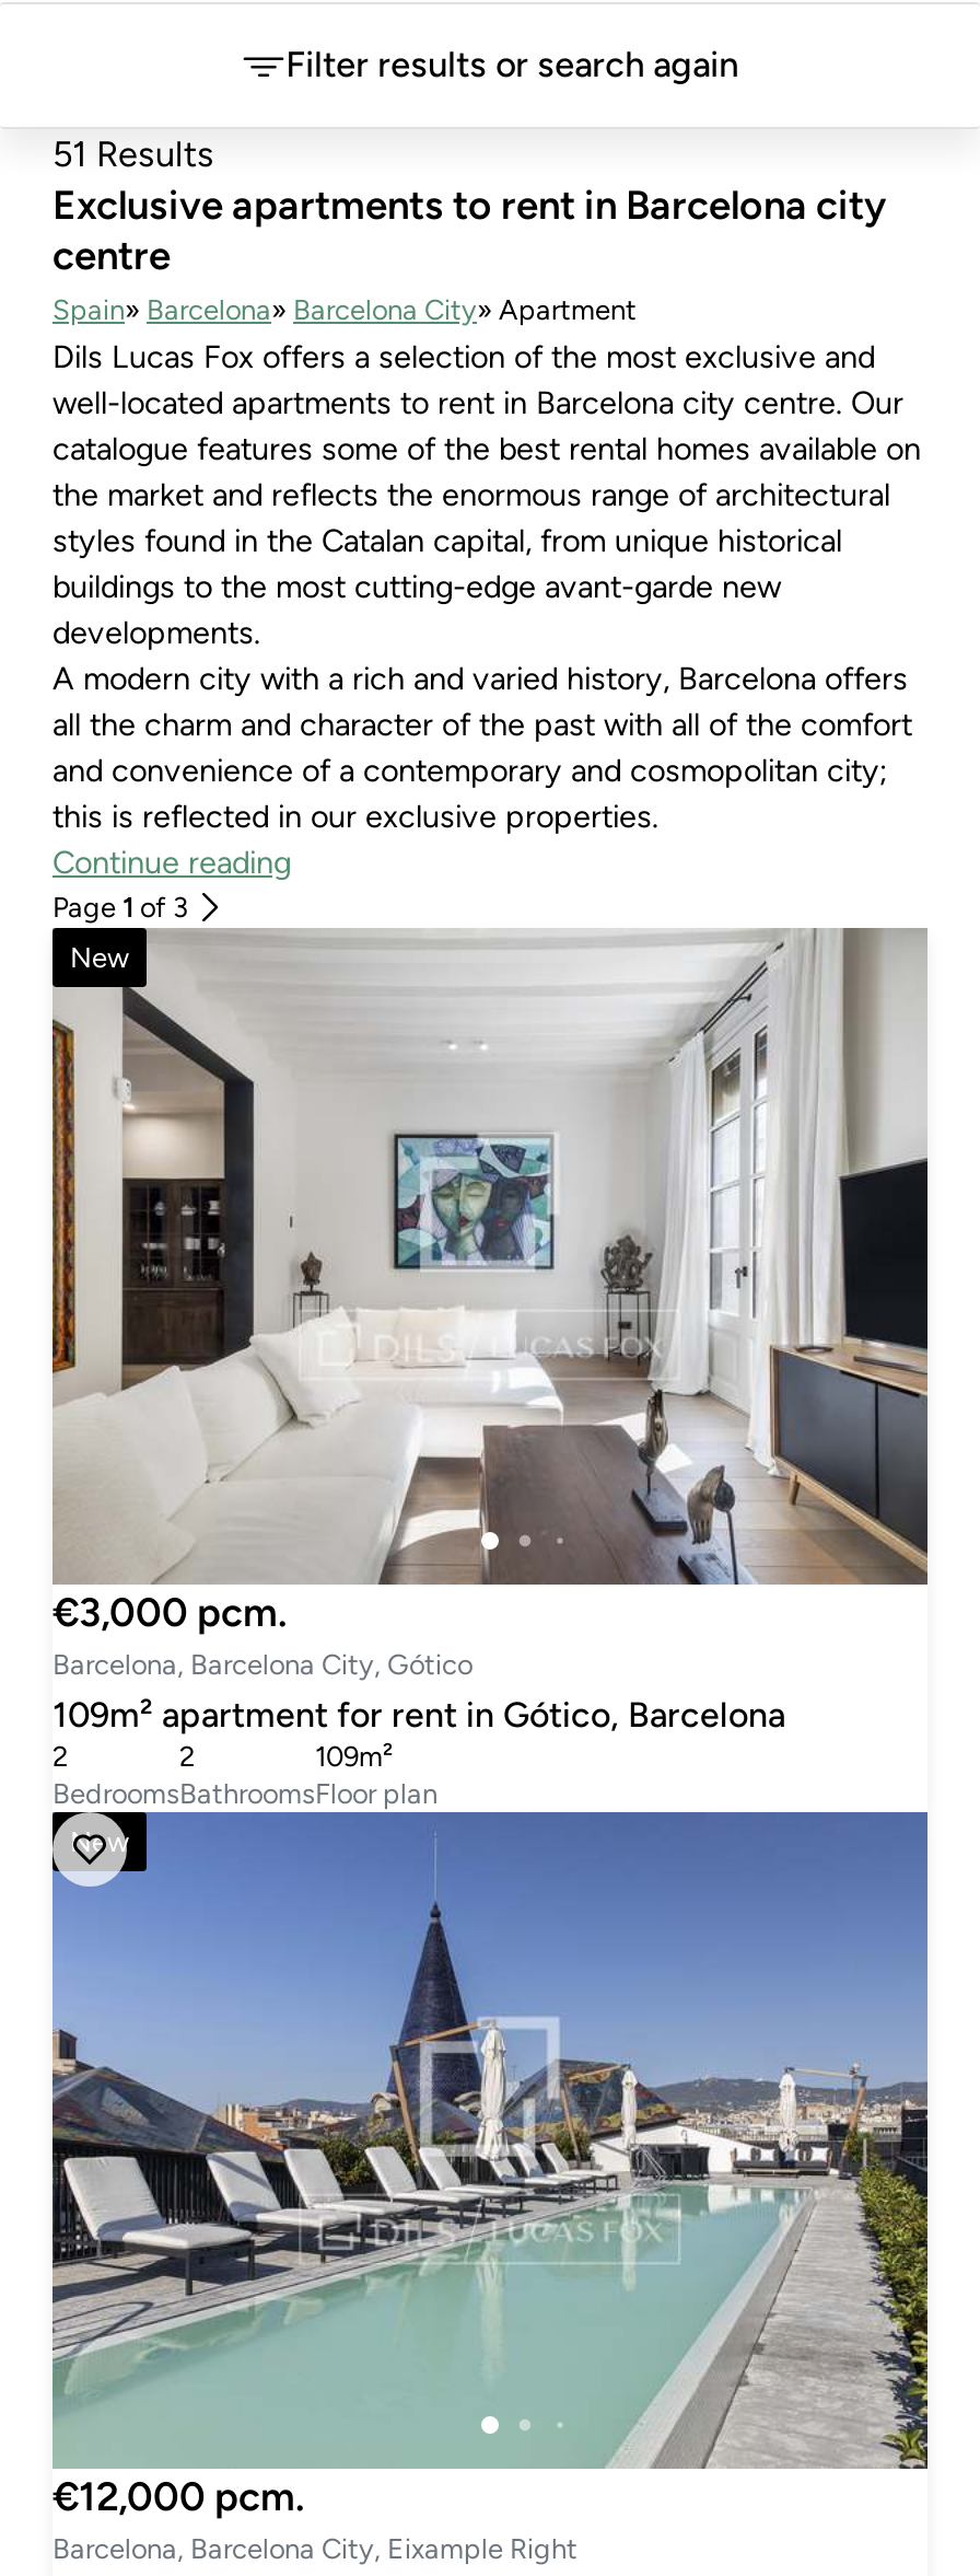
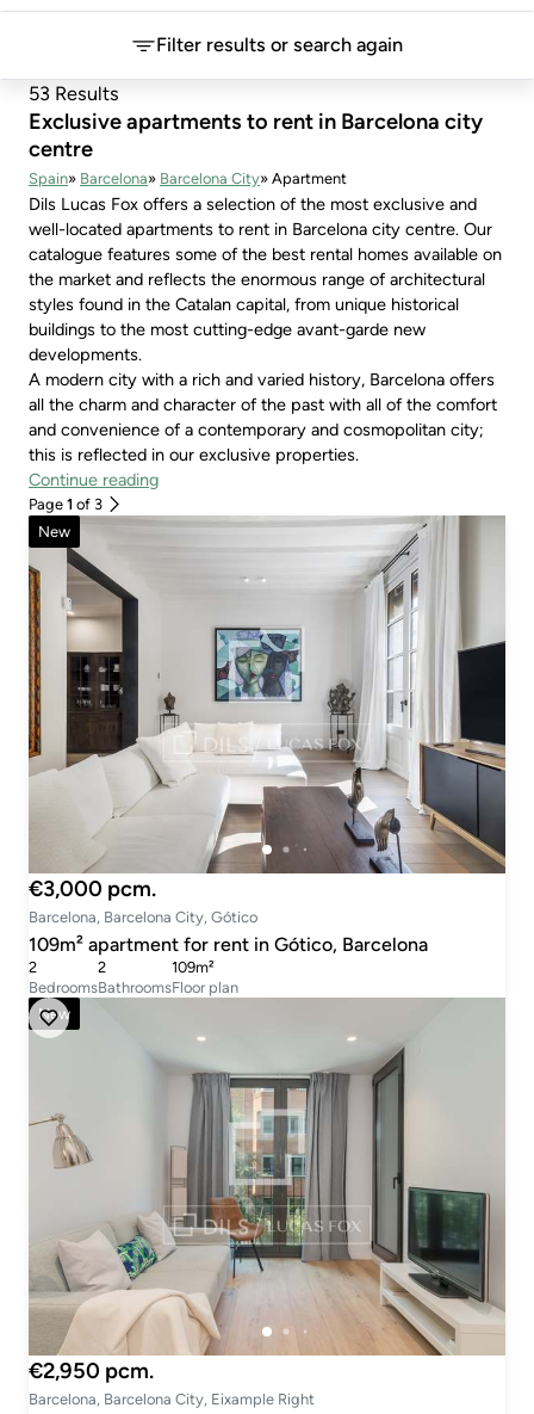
- 51 Results
+ 53 Results

- [image]
- €12,000 pcm.
+ [image]
+ €2,950 pcm.
